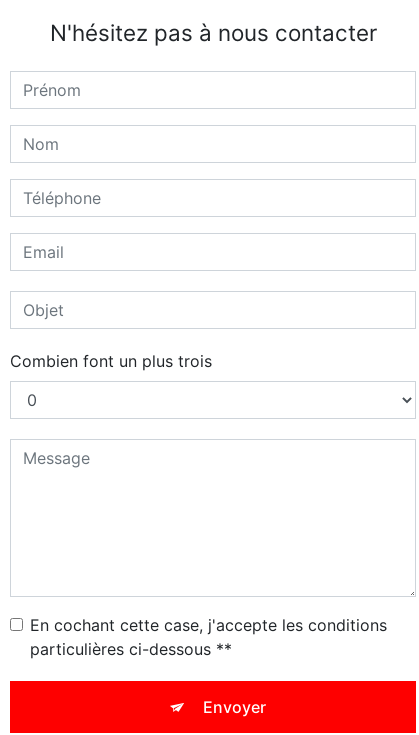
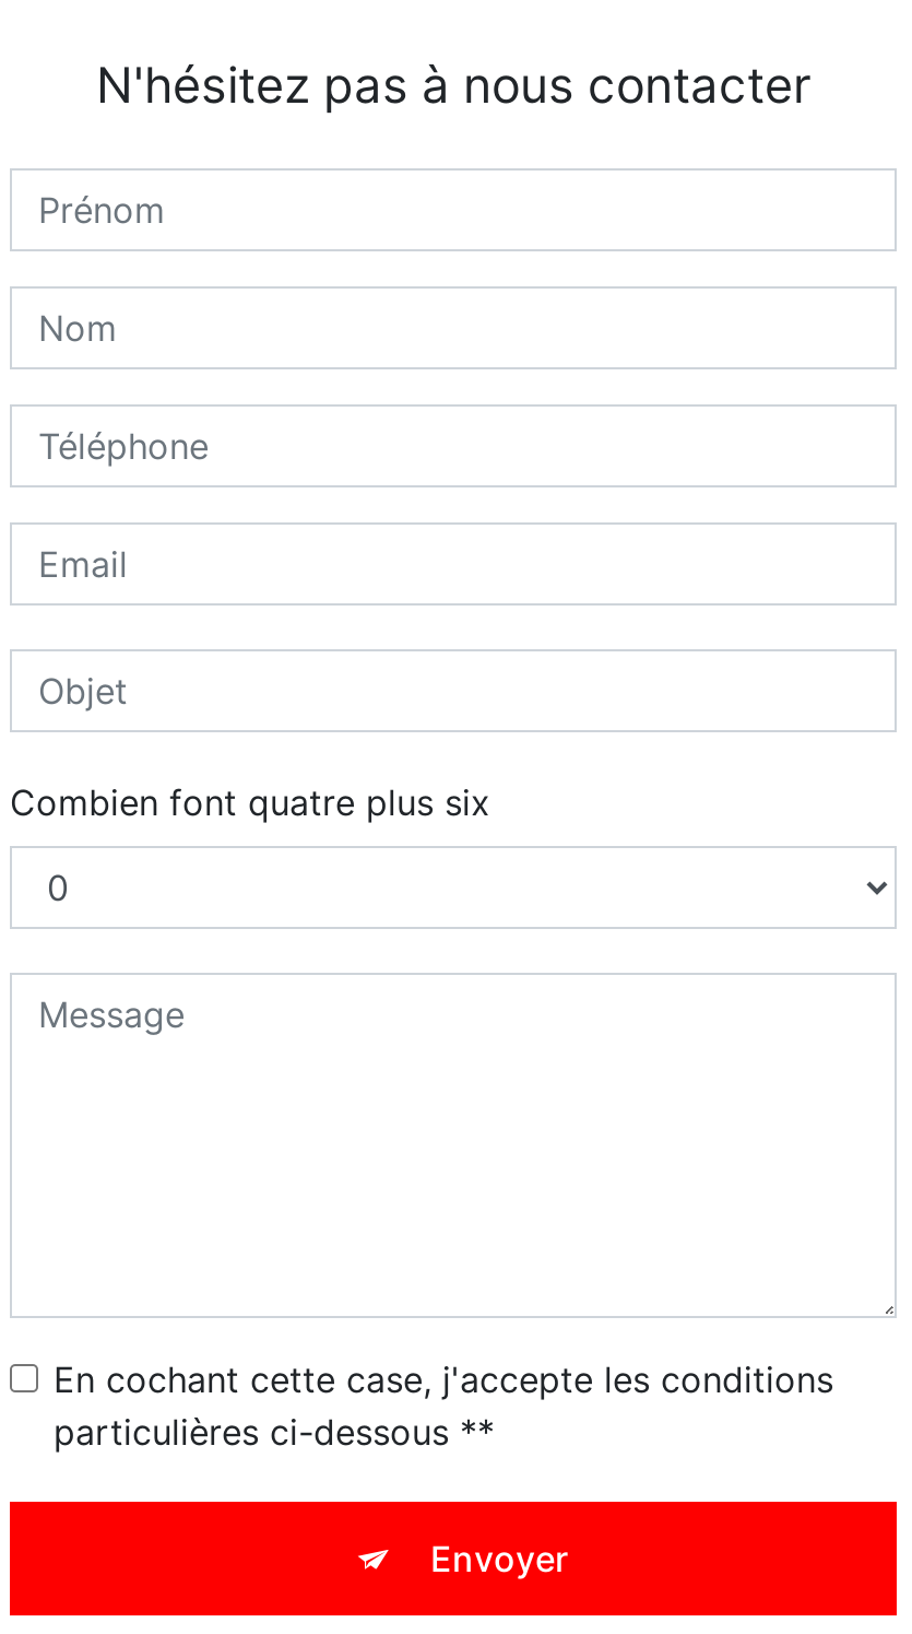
- Combien font un plus trois
+ Combien font quatre plus six
